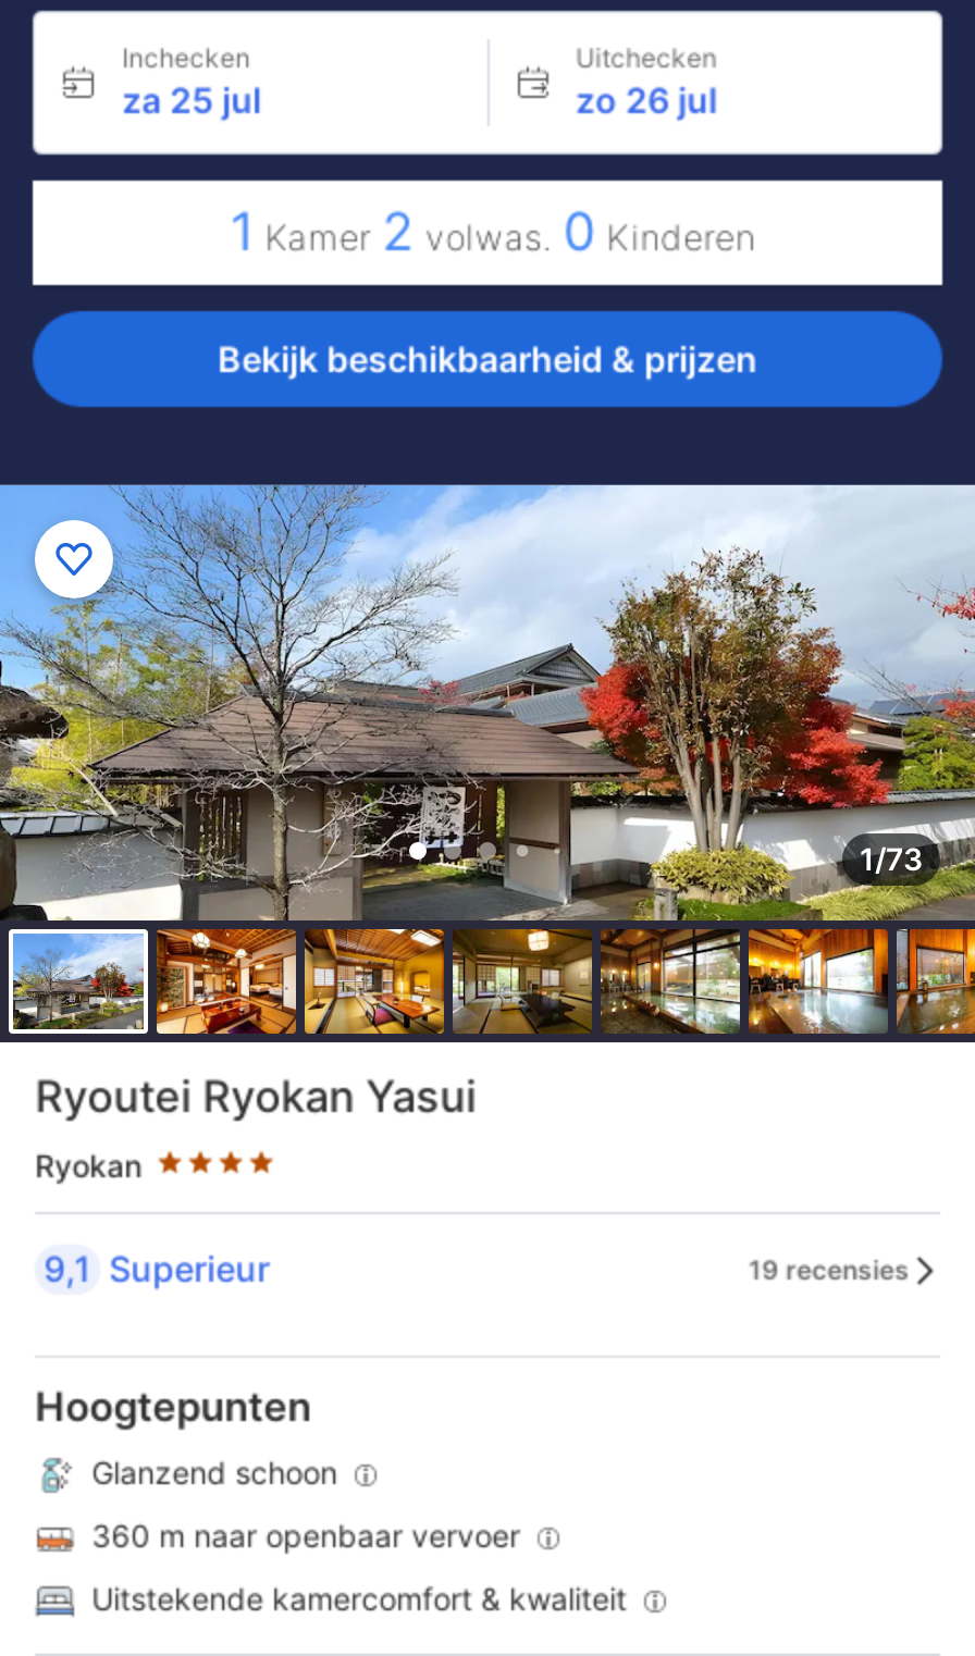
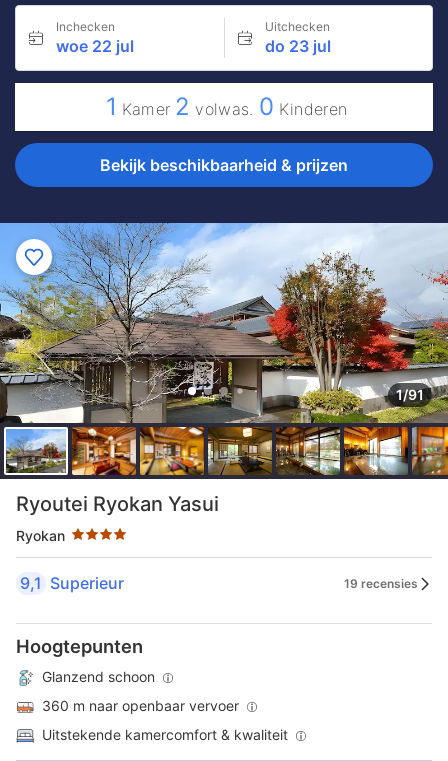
- za 25 jul
+ woe 22 jul

- zo 26 jul
+ do 23 jul

- 1/73
+ 1/91
